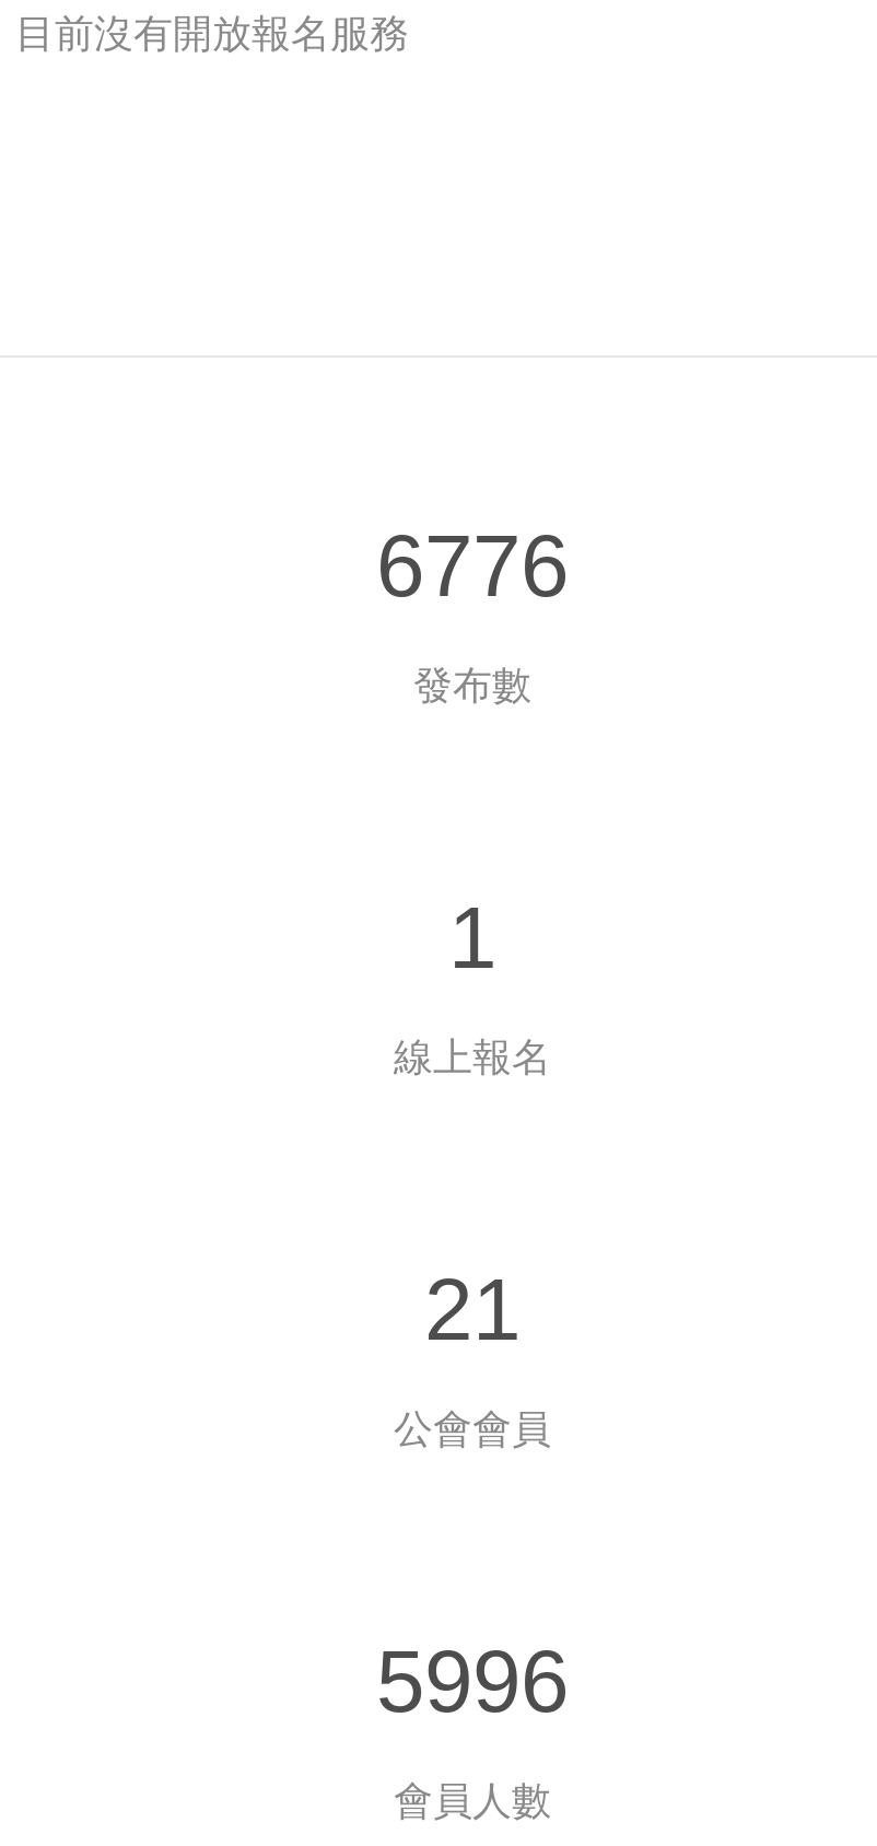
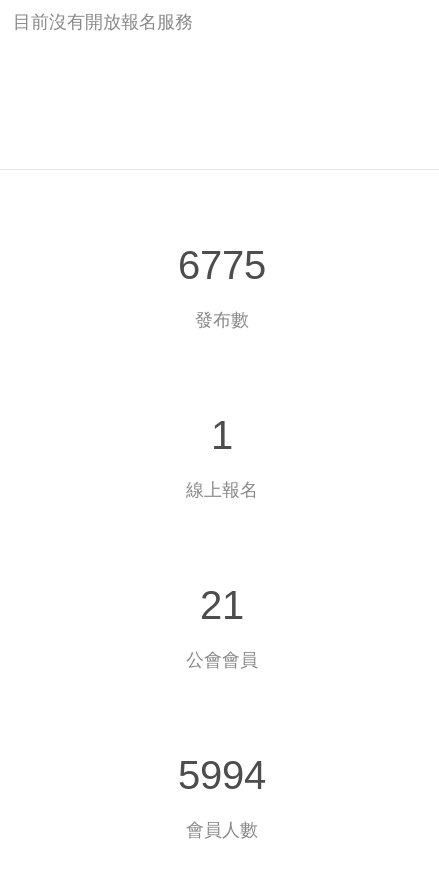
- 6776
+ 6775

- 5996
+ 5994
